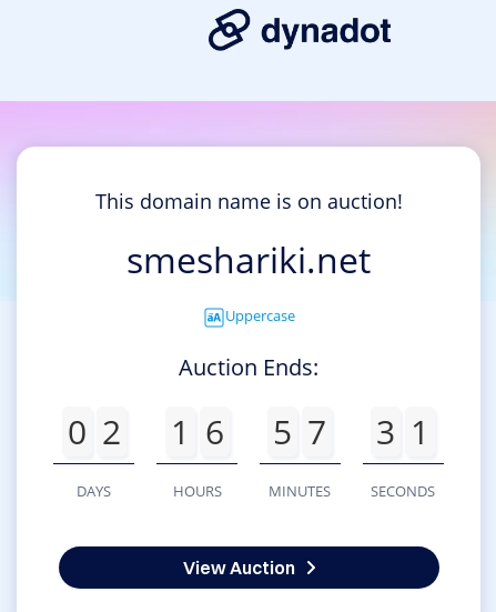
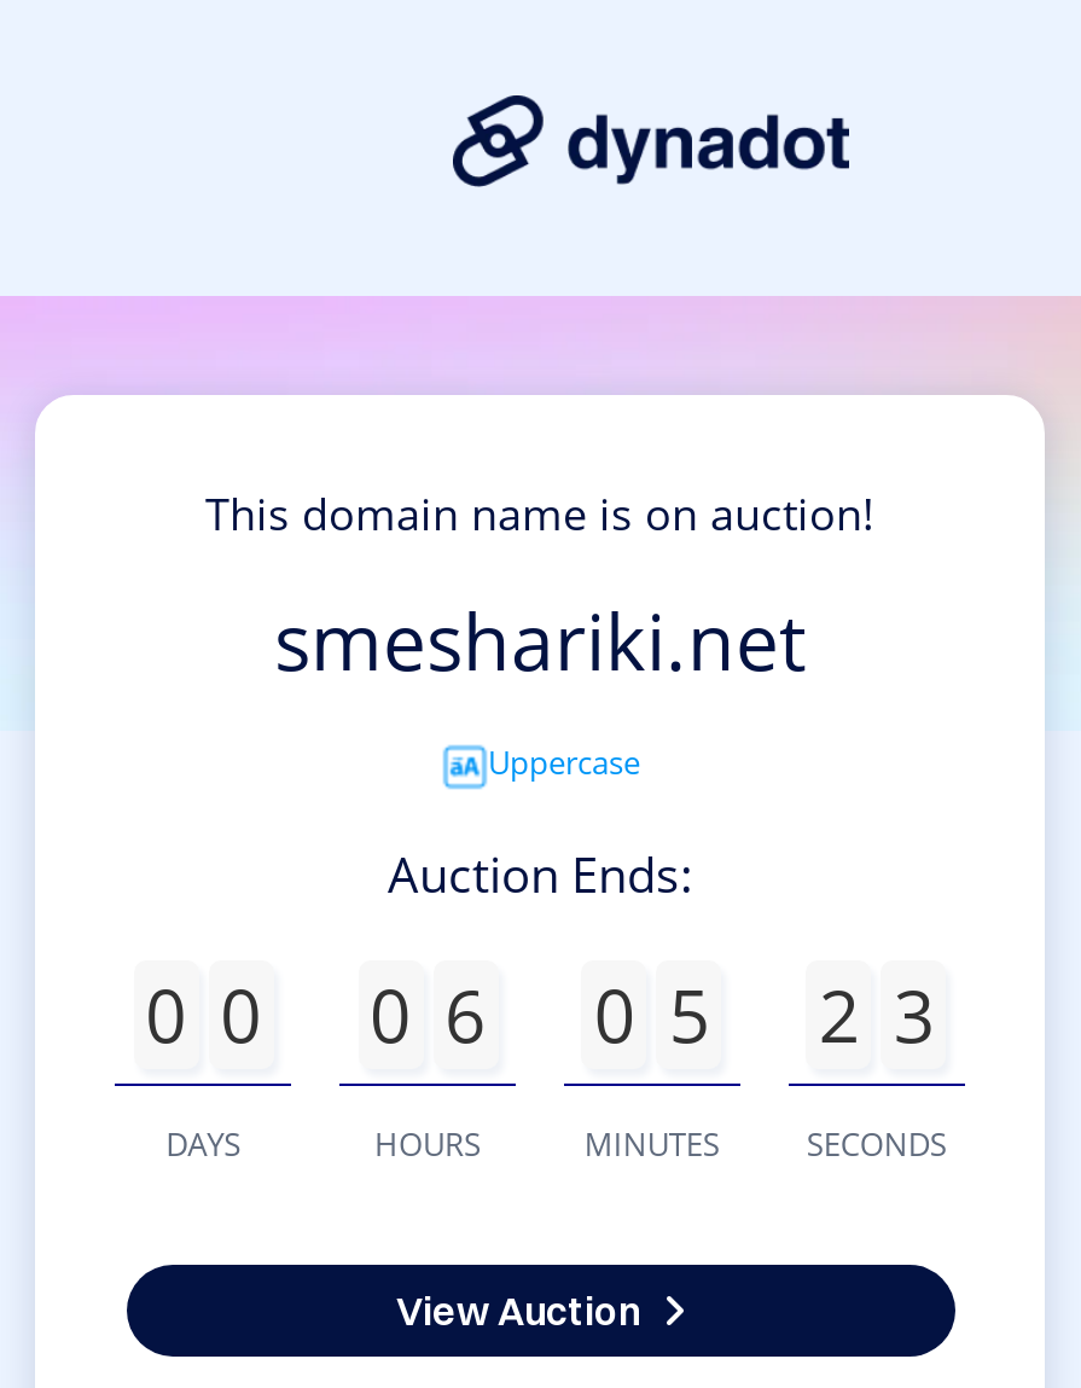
- 0 2
+ 0 0

- 1 6
+ 0 6

- 5 7
+ 0 5

- 3 1
+ 2 3
